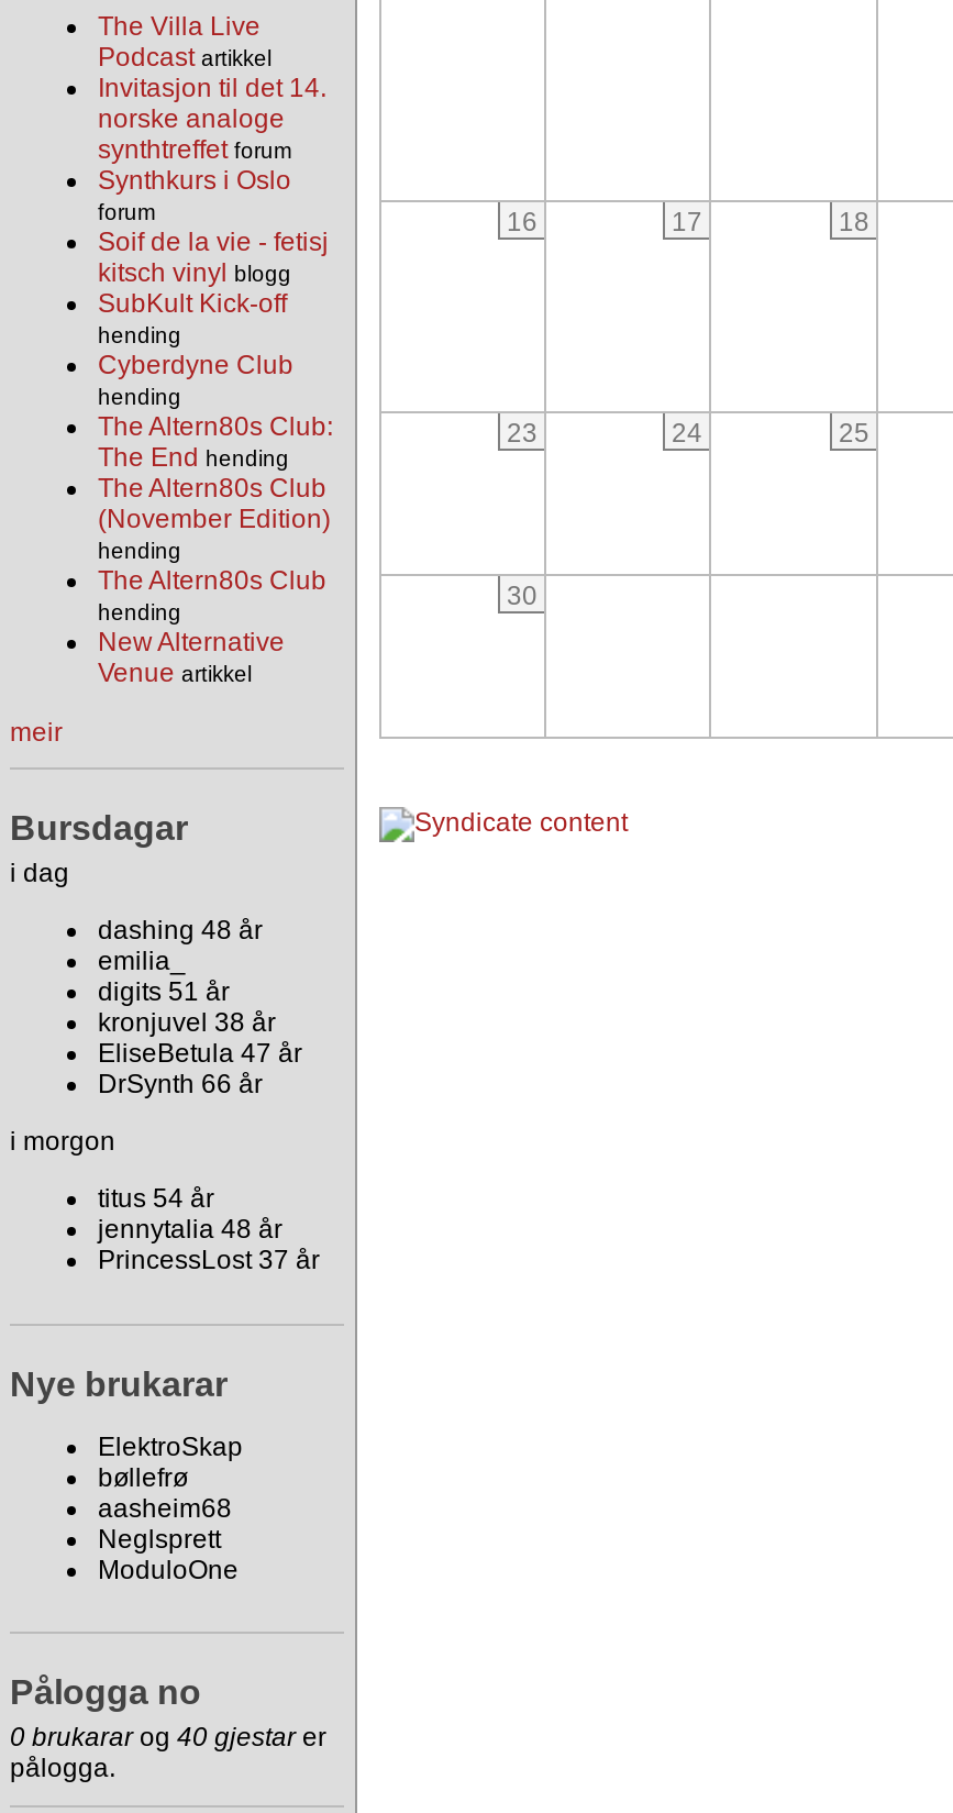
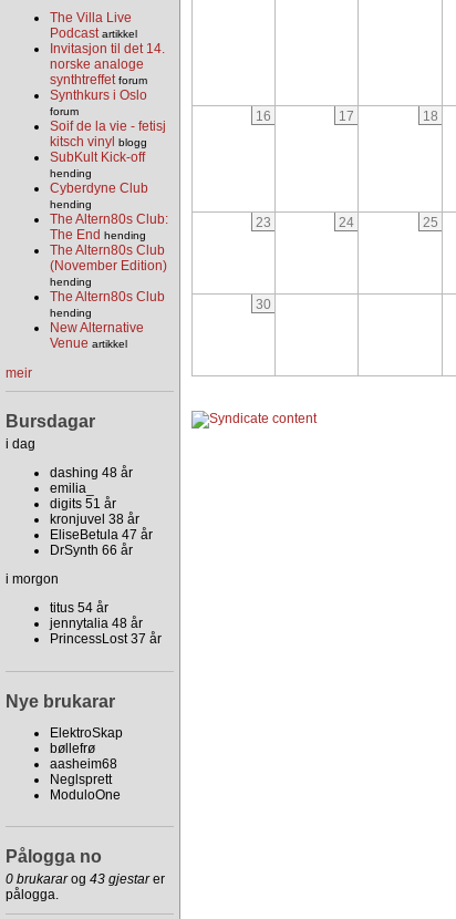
- 0 brukarar og 40 gjestar er
+ 0 brukarar og 43 gjestar er
